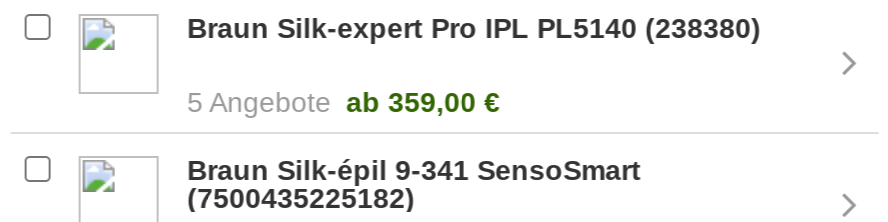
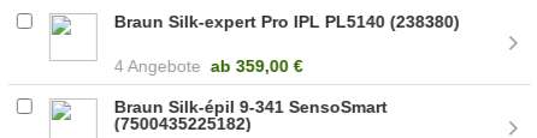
- 5 Angebote ab 359,00 €
+ 4 Angebote ab 359,00 €
